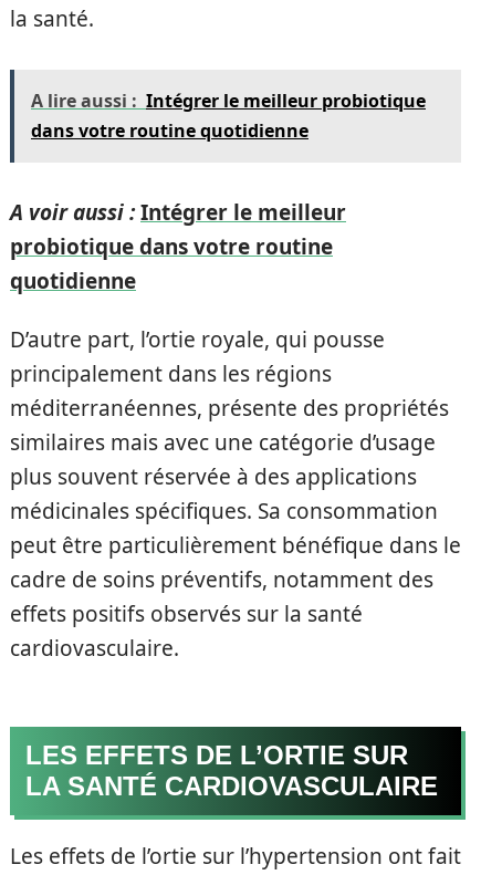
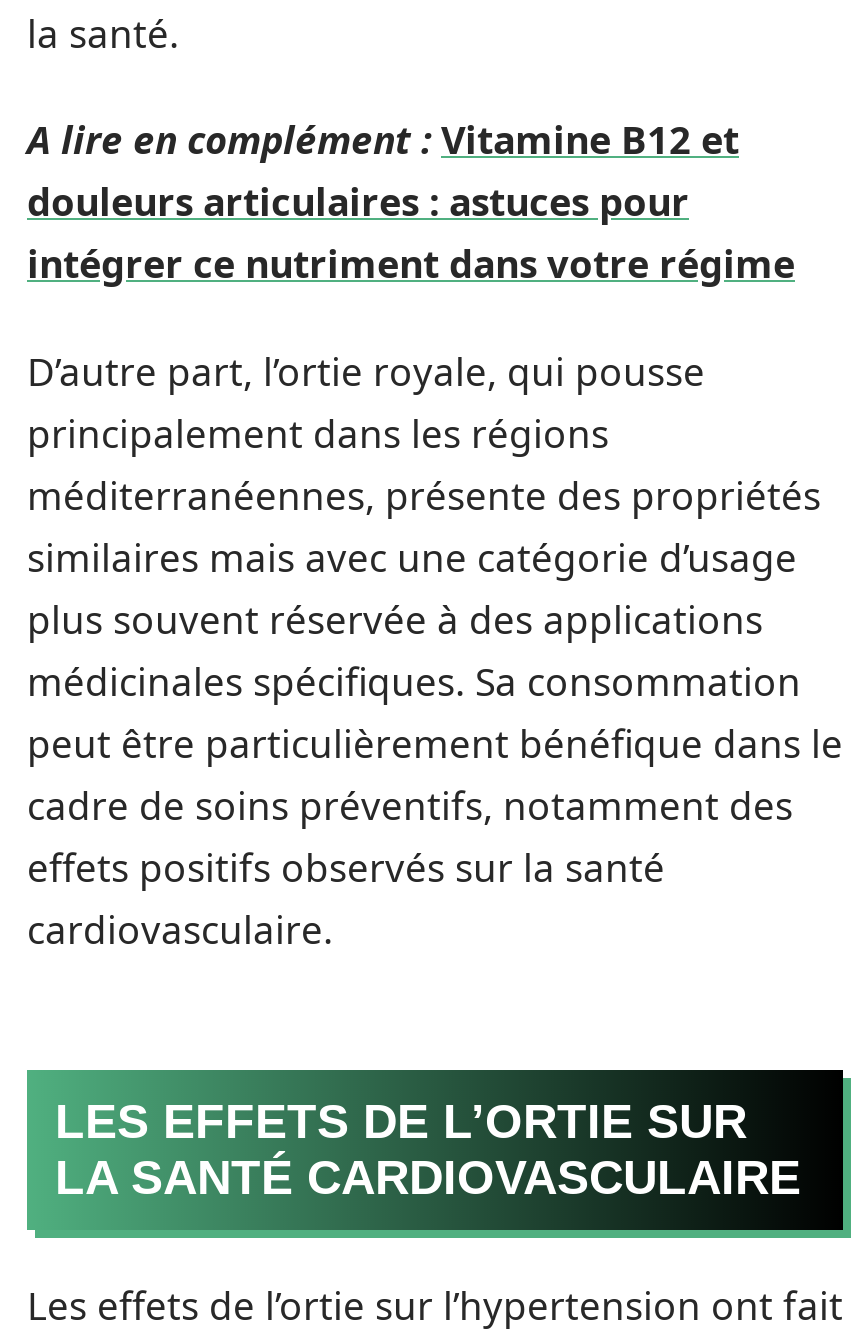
- A lire aussi : Intégrer le meilleur probiotique
- dans votre routine quotidienne
- A voir aussi : Intégrer le meilleur
- probiotique dans votre routine
- quotidienne
+ A lire en complément : Vitamine B12 et
+ douleurs articulaires : astuces pour
+ intégrer ce nutriment dans votre régime
